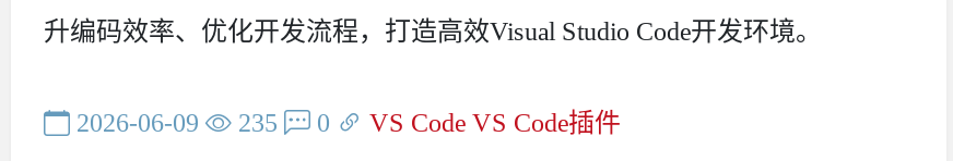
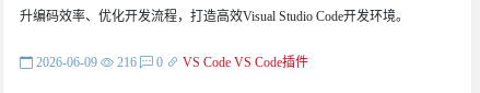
- 235
+ 216
